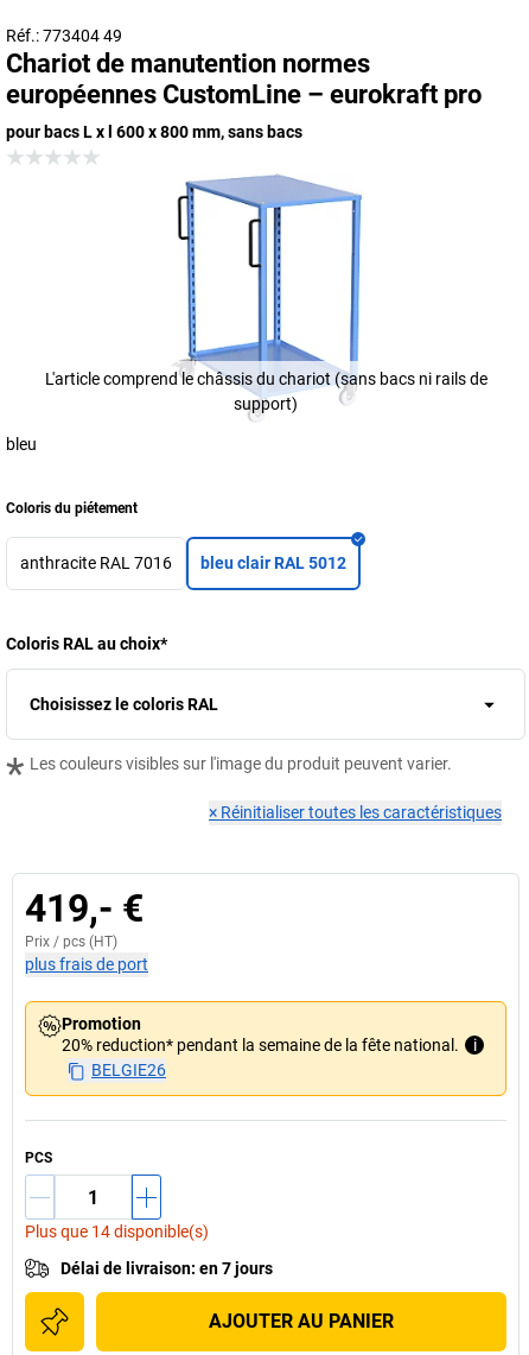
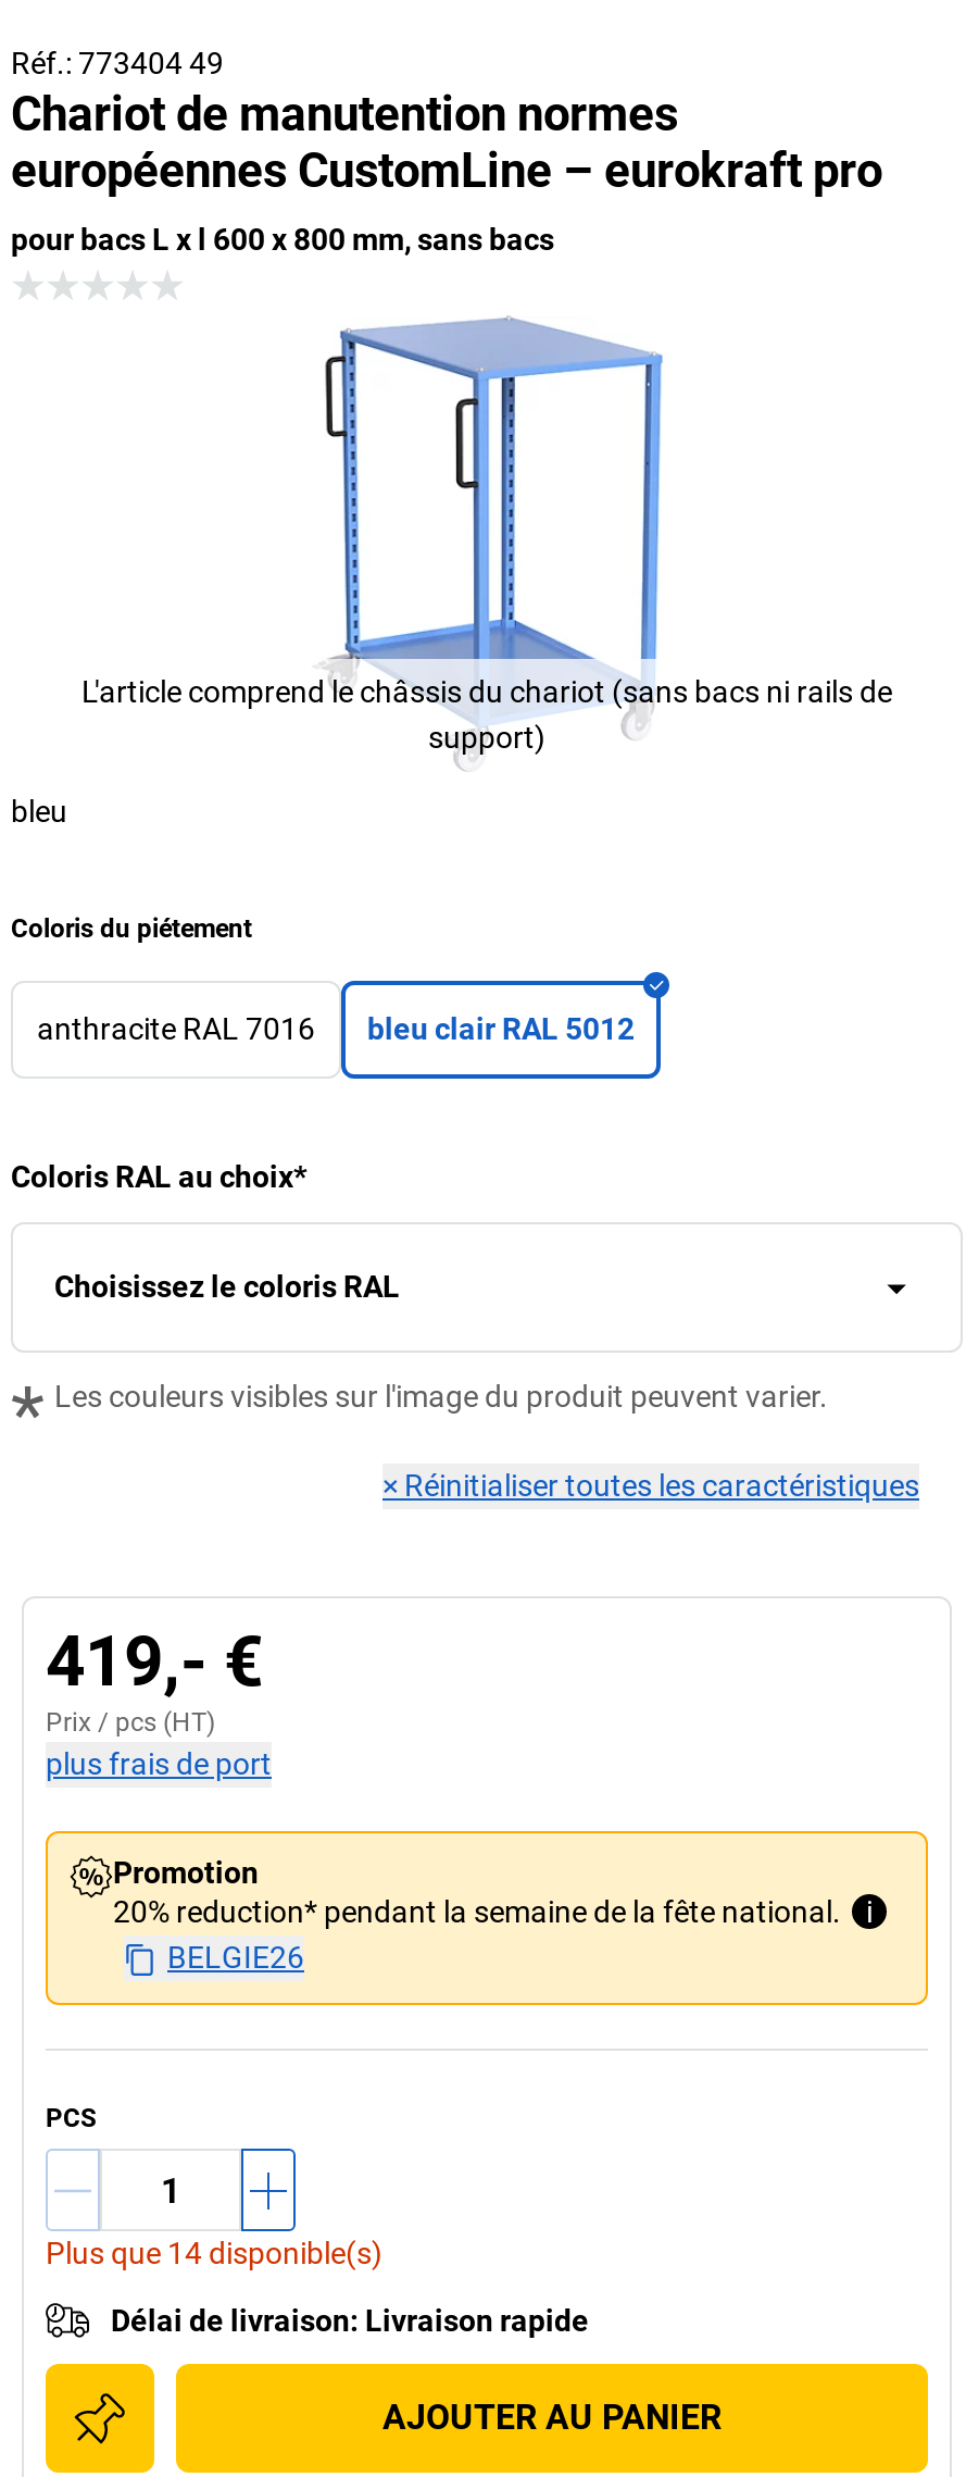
- Délai de livraison: en 7 jours
+ Délai de livraison: Livraison rapide
